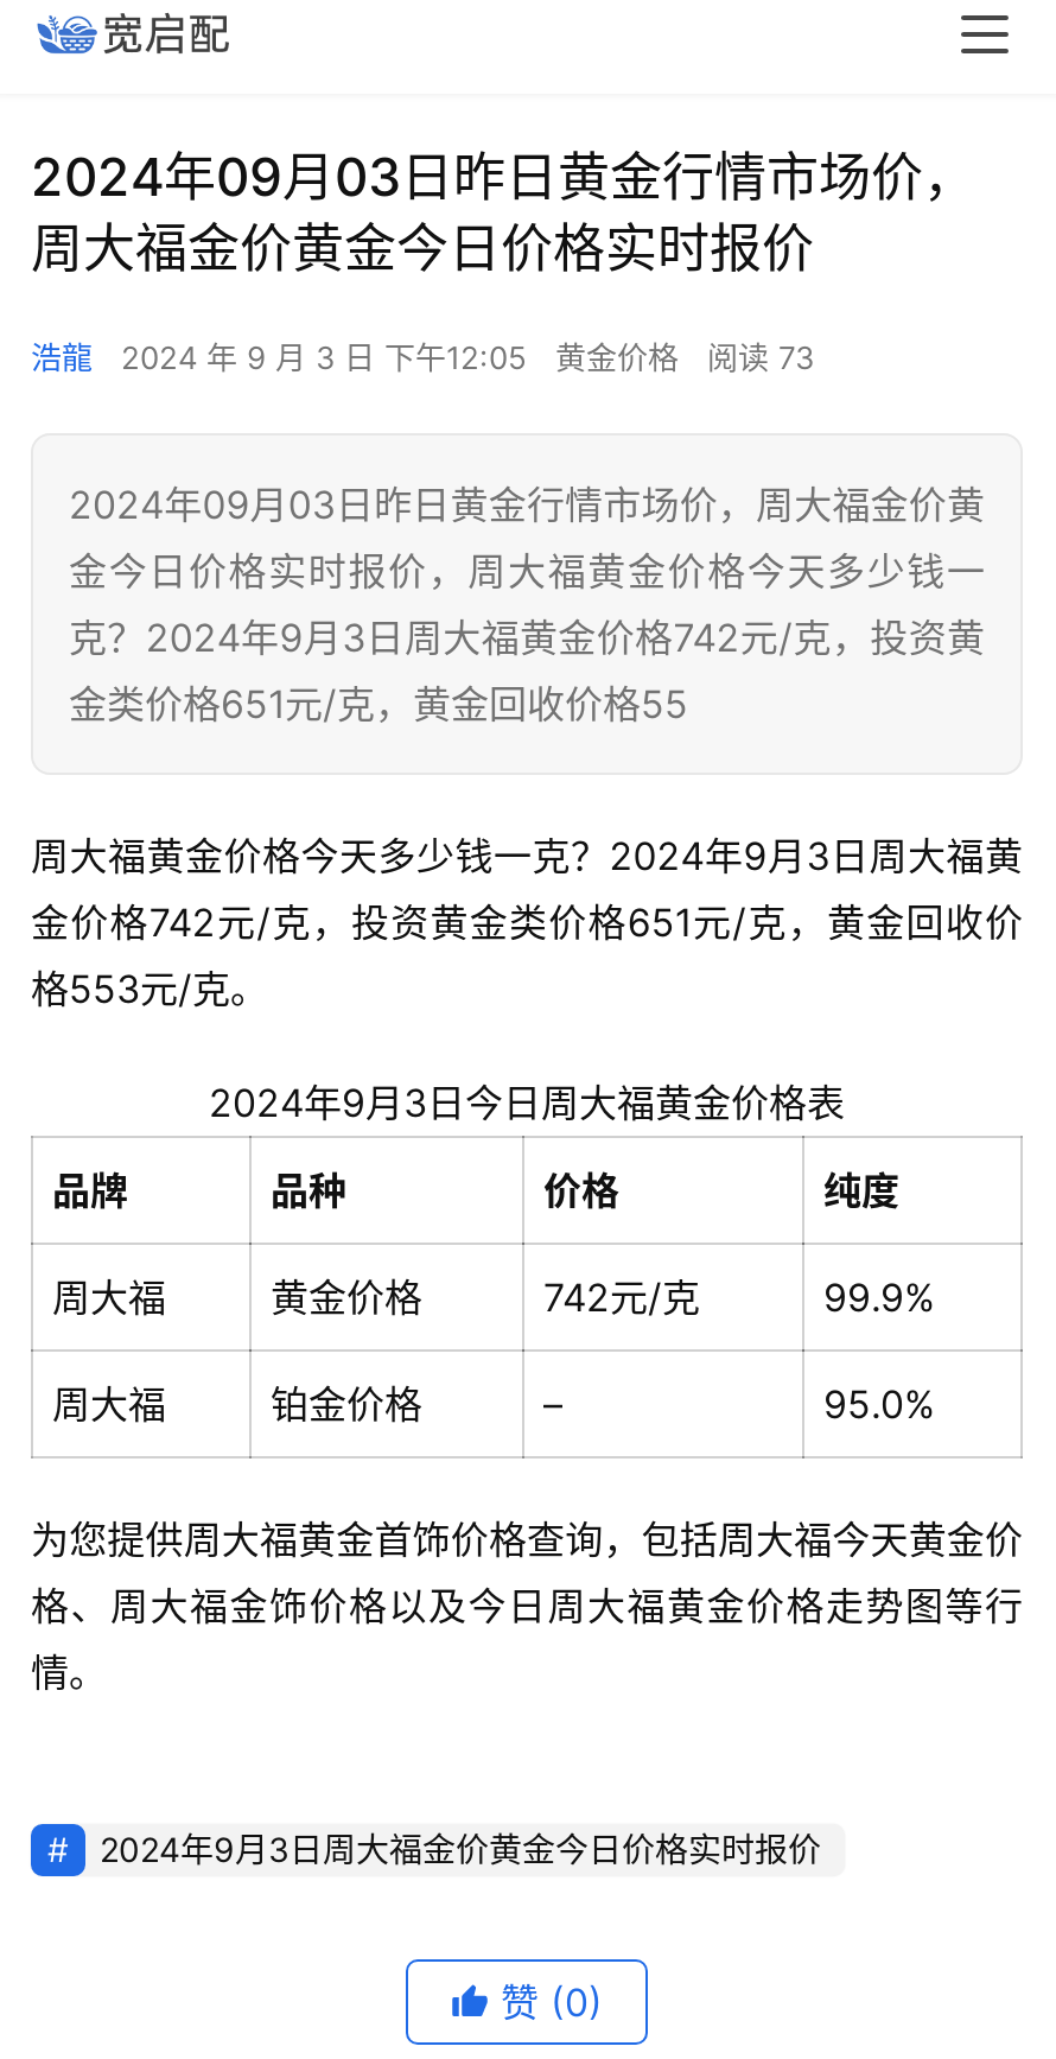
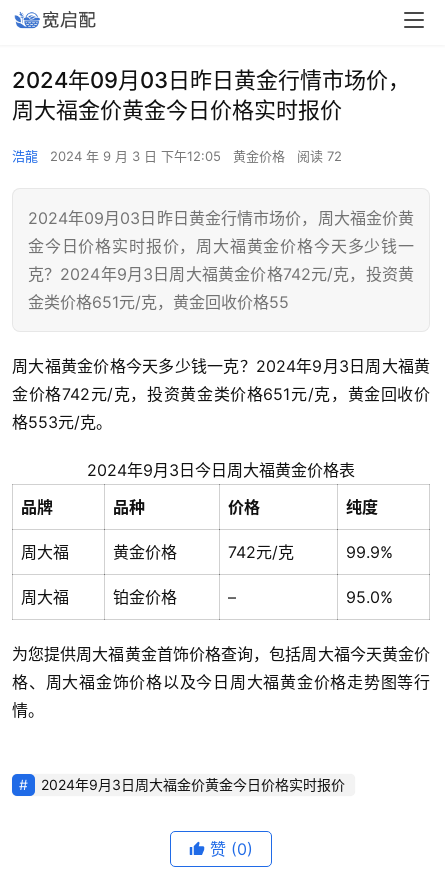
- 浩龍 2024 年 9 月 3 日 下午12:05 黄金价格 阅读 73
+ 浩龍 2024 年 9 月 3 日 下午12:05 黄金价格 阅读 72
